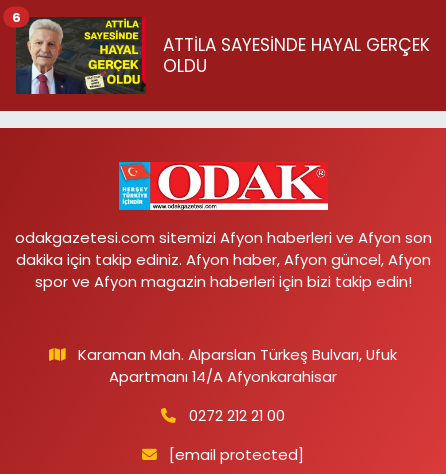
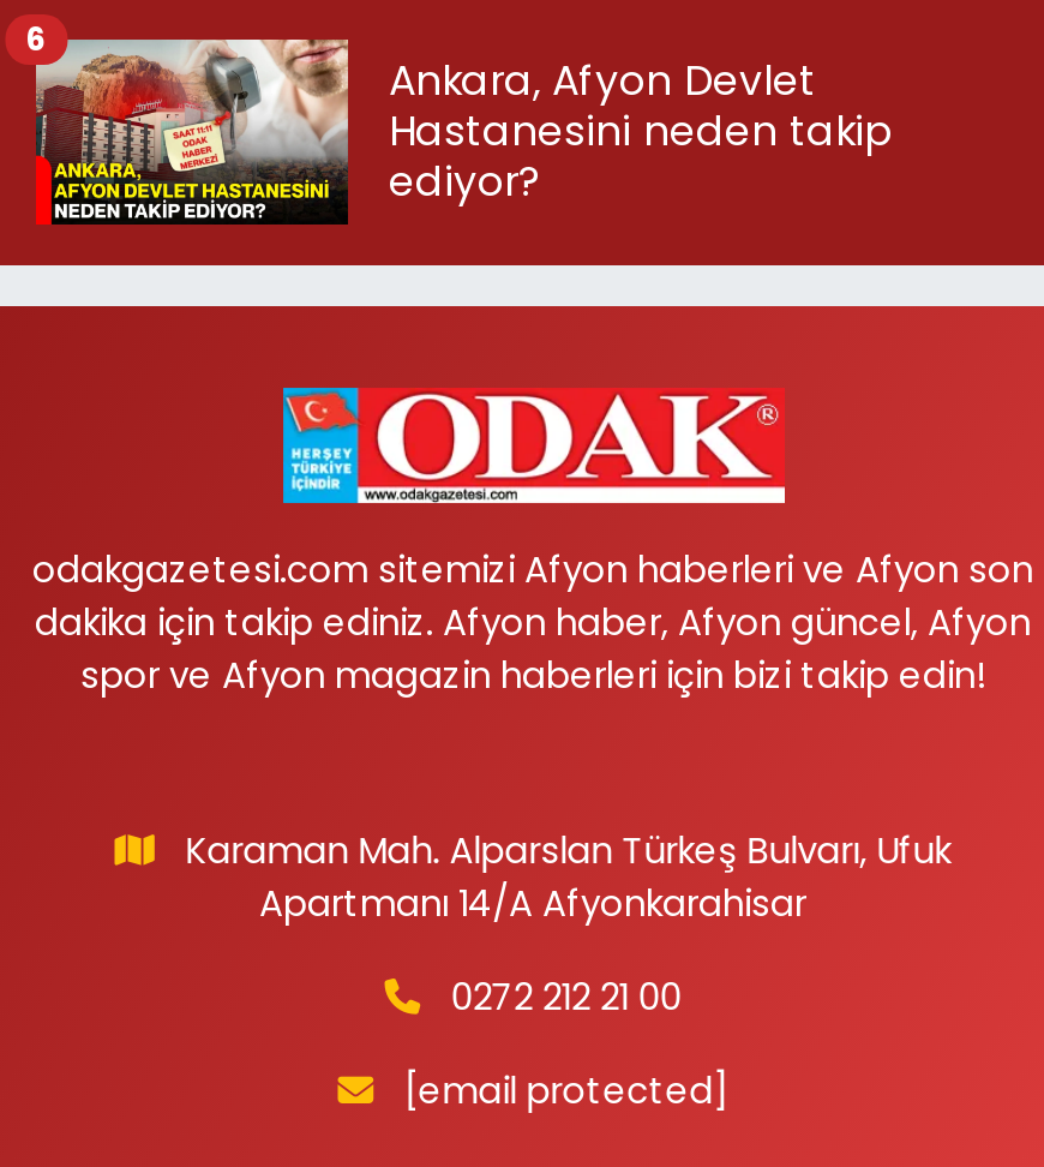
- [image]
- ATTİLA SAYESİNDE HAYAL GERÇEK
- OLDU
+ [image]
+ Ankara, Afyon Devlet
+ Hastanesini neden takip
+ ediyor?
